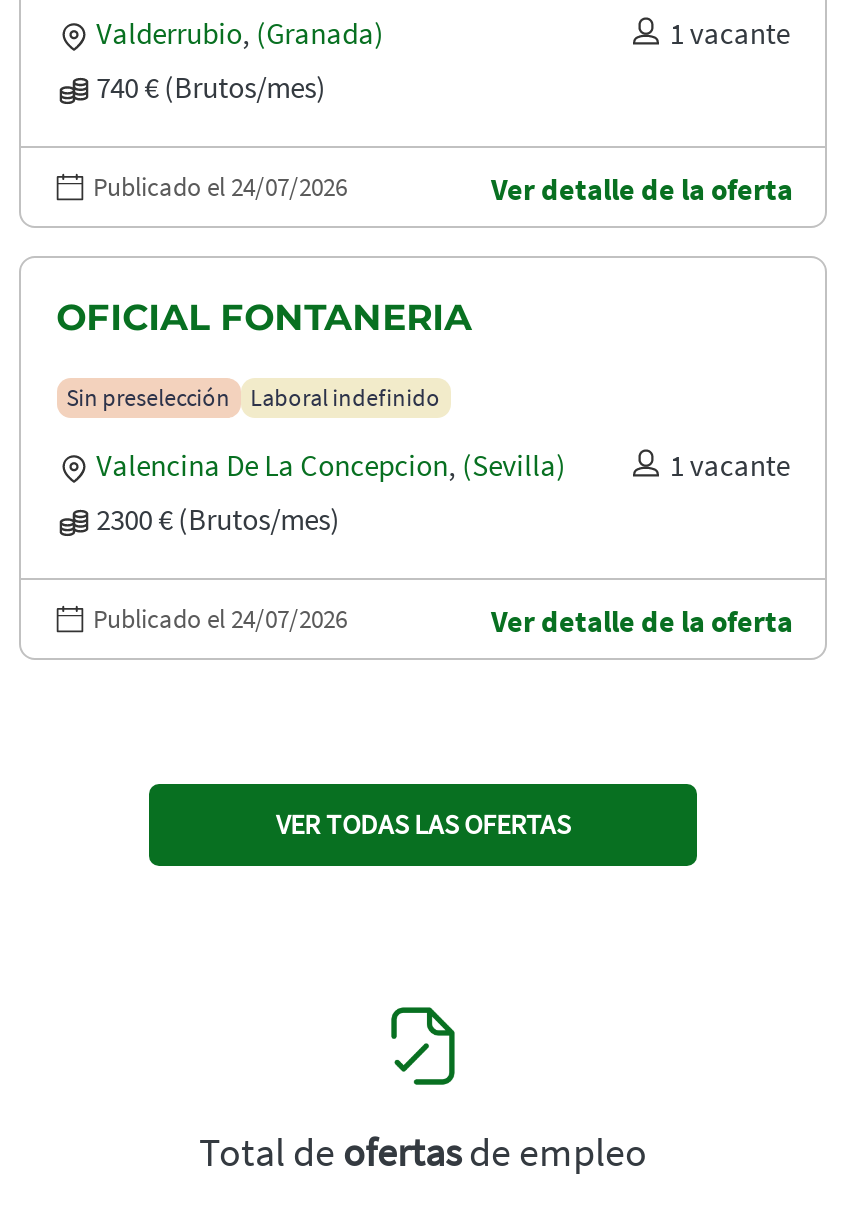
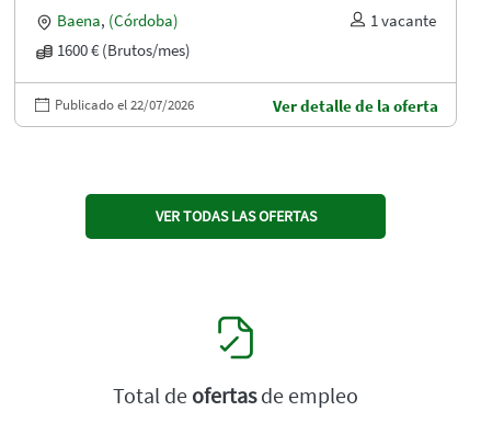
- Valderrubio, (Granada)
+ Baena, (Córdoba)

- 740 € (Brutos/mes)
- Publicado el 24/07/2026
- Ver detalle de la oferta
- OFICIAL FONTANERIA
- Sin preselección
- Laboral indefinido
- Valencina De La Concepcion, (Sevilla)
- 1 vacante
- 2300 € (Brutos/mes)
- Publicado el 24/07/2026
+ 1600 € (Brutos/mes)
+ Publicado el 22/07/2026
